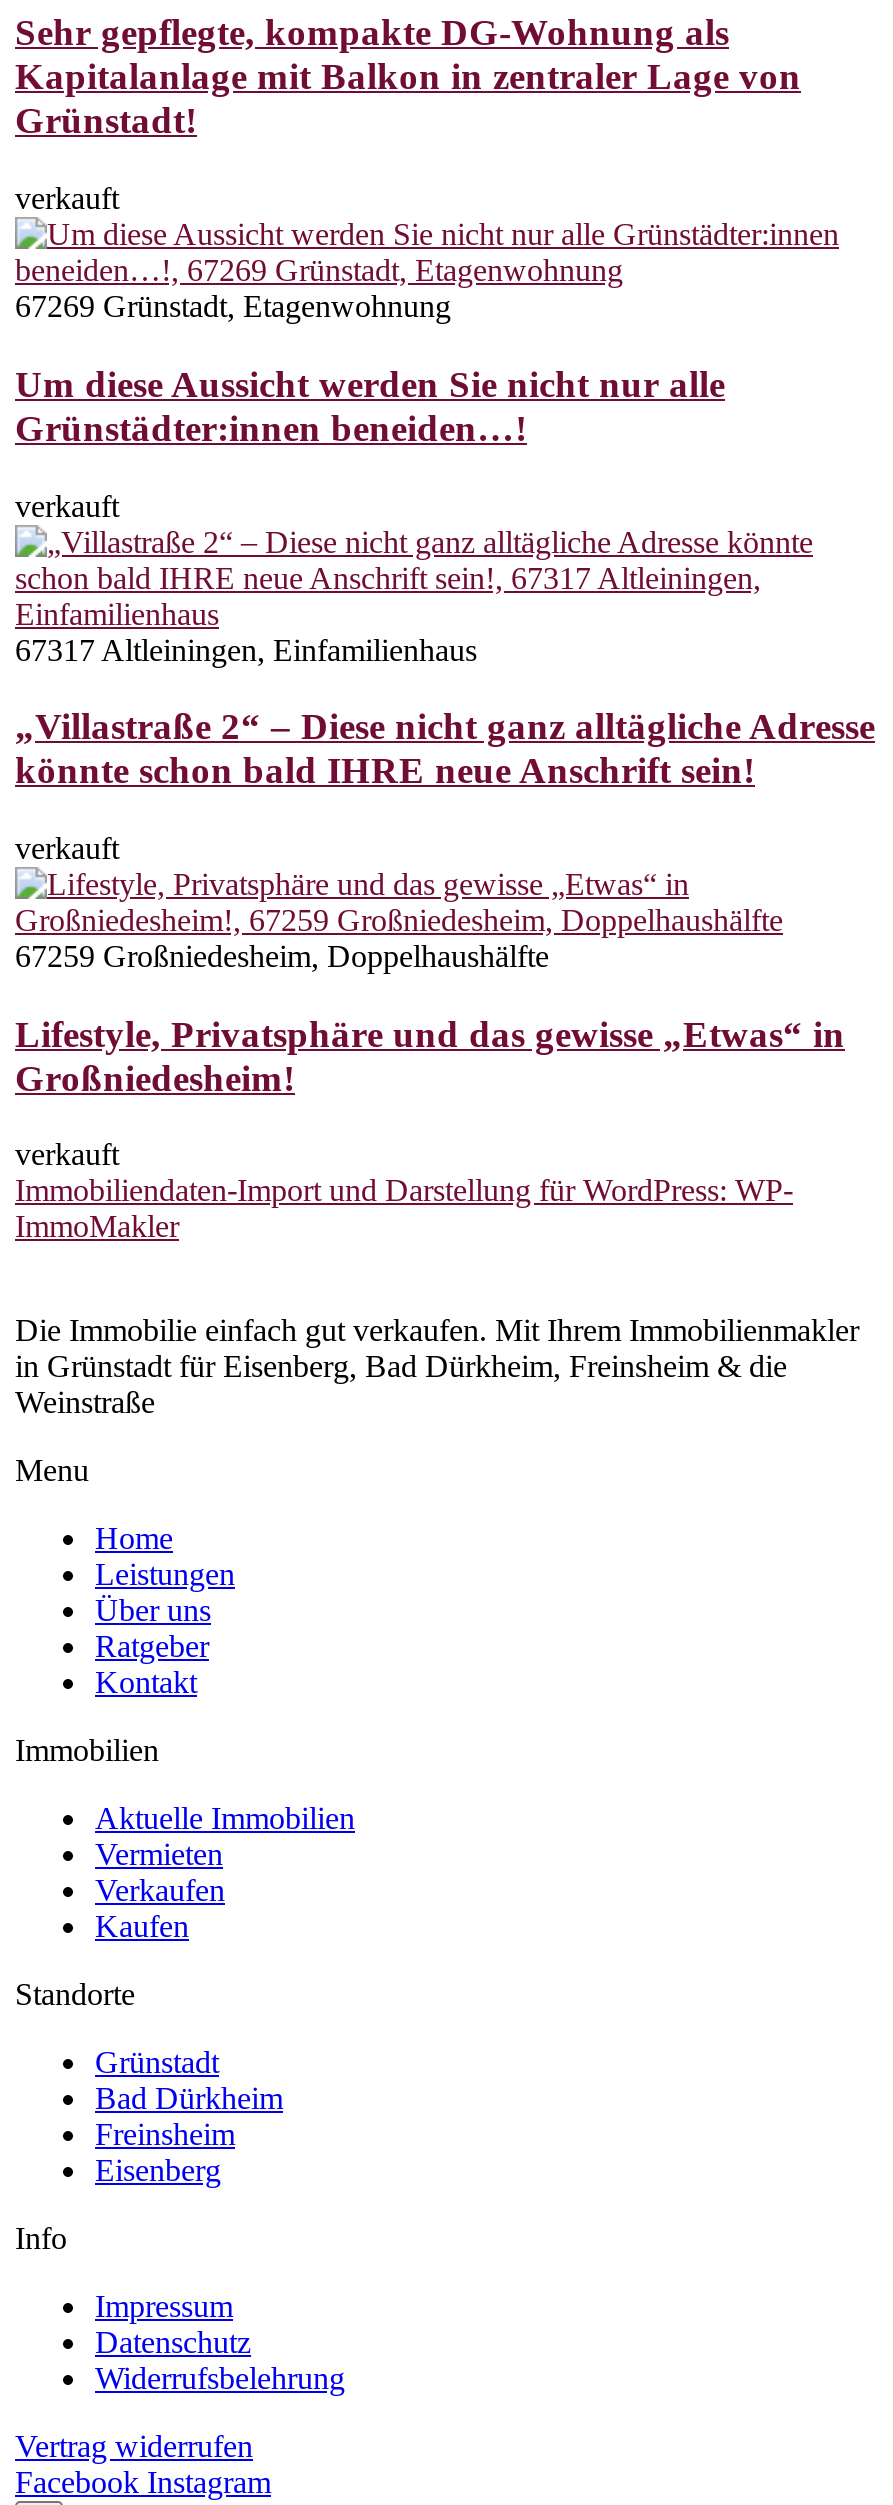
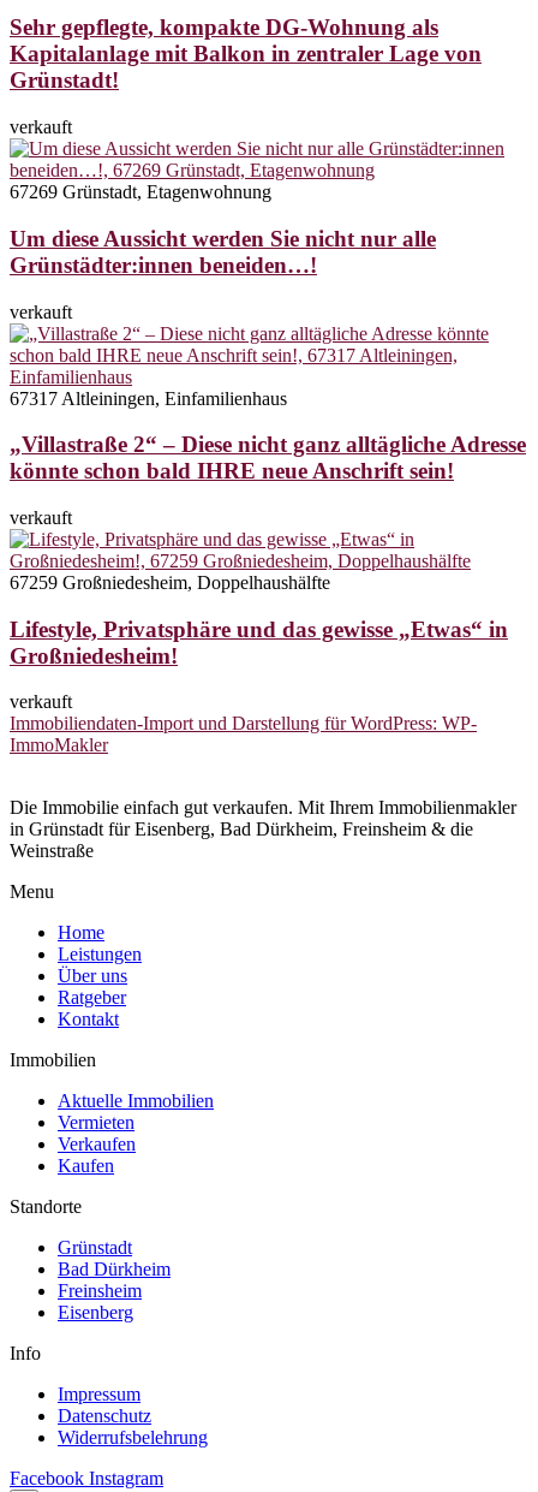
- Vertrag widerrufen
